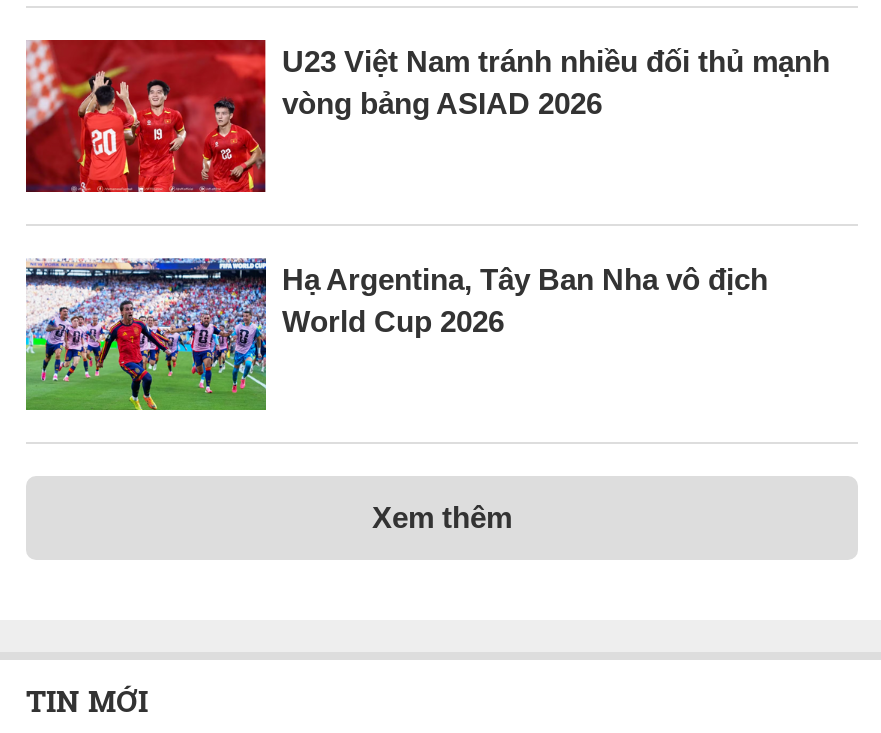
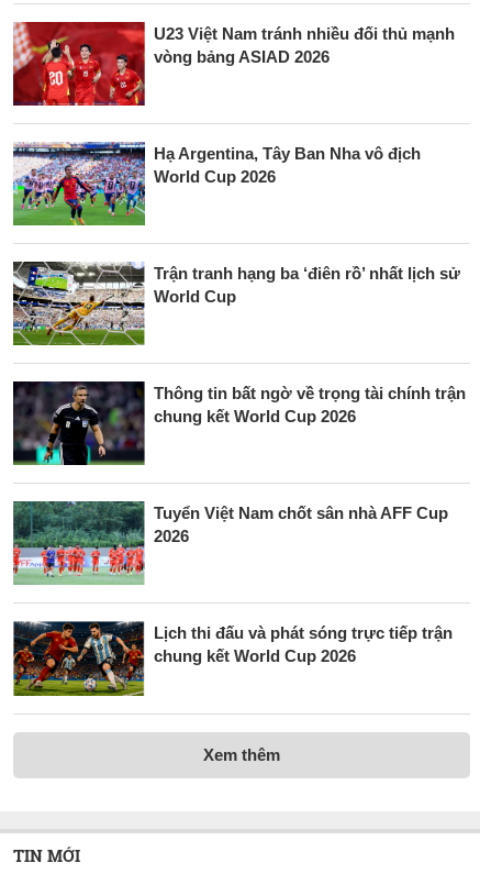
+ [image]
+ Trận tranh hạng ba ‘điên rồ’ nhất lịch sử
+ World Cup

+ [image]
+ Thông tin bất ngờ về trọng tài chính trận
+ chung kết World Cup 2026

+ [image]
+ Tuyển Việt Nam chốt sân nhà AFF Cup
+ 2026

+ [image]
+ Lịch thi đấu và phát sóng trực tiếp trận
+ chung kết World Cup 2026
